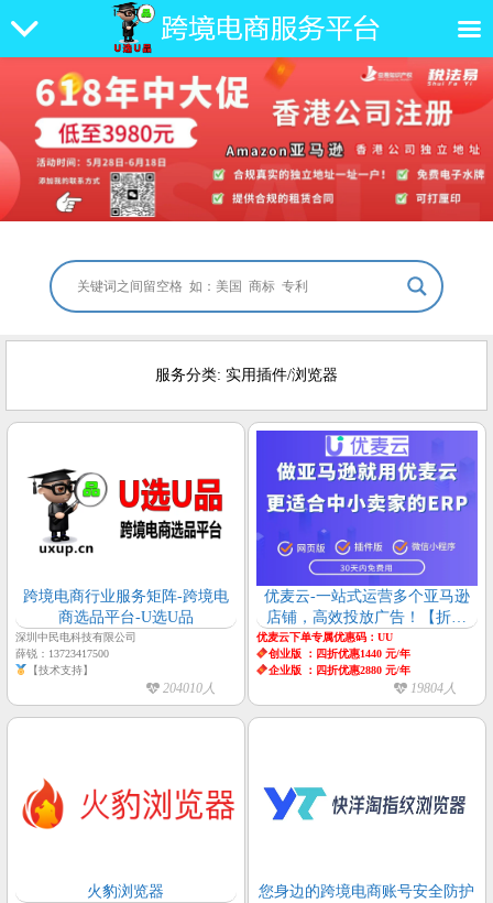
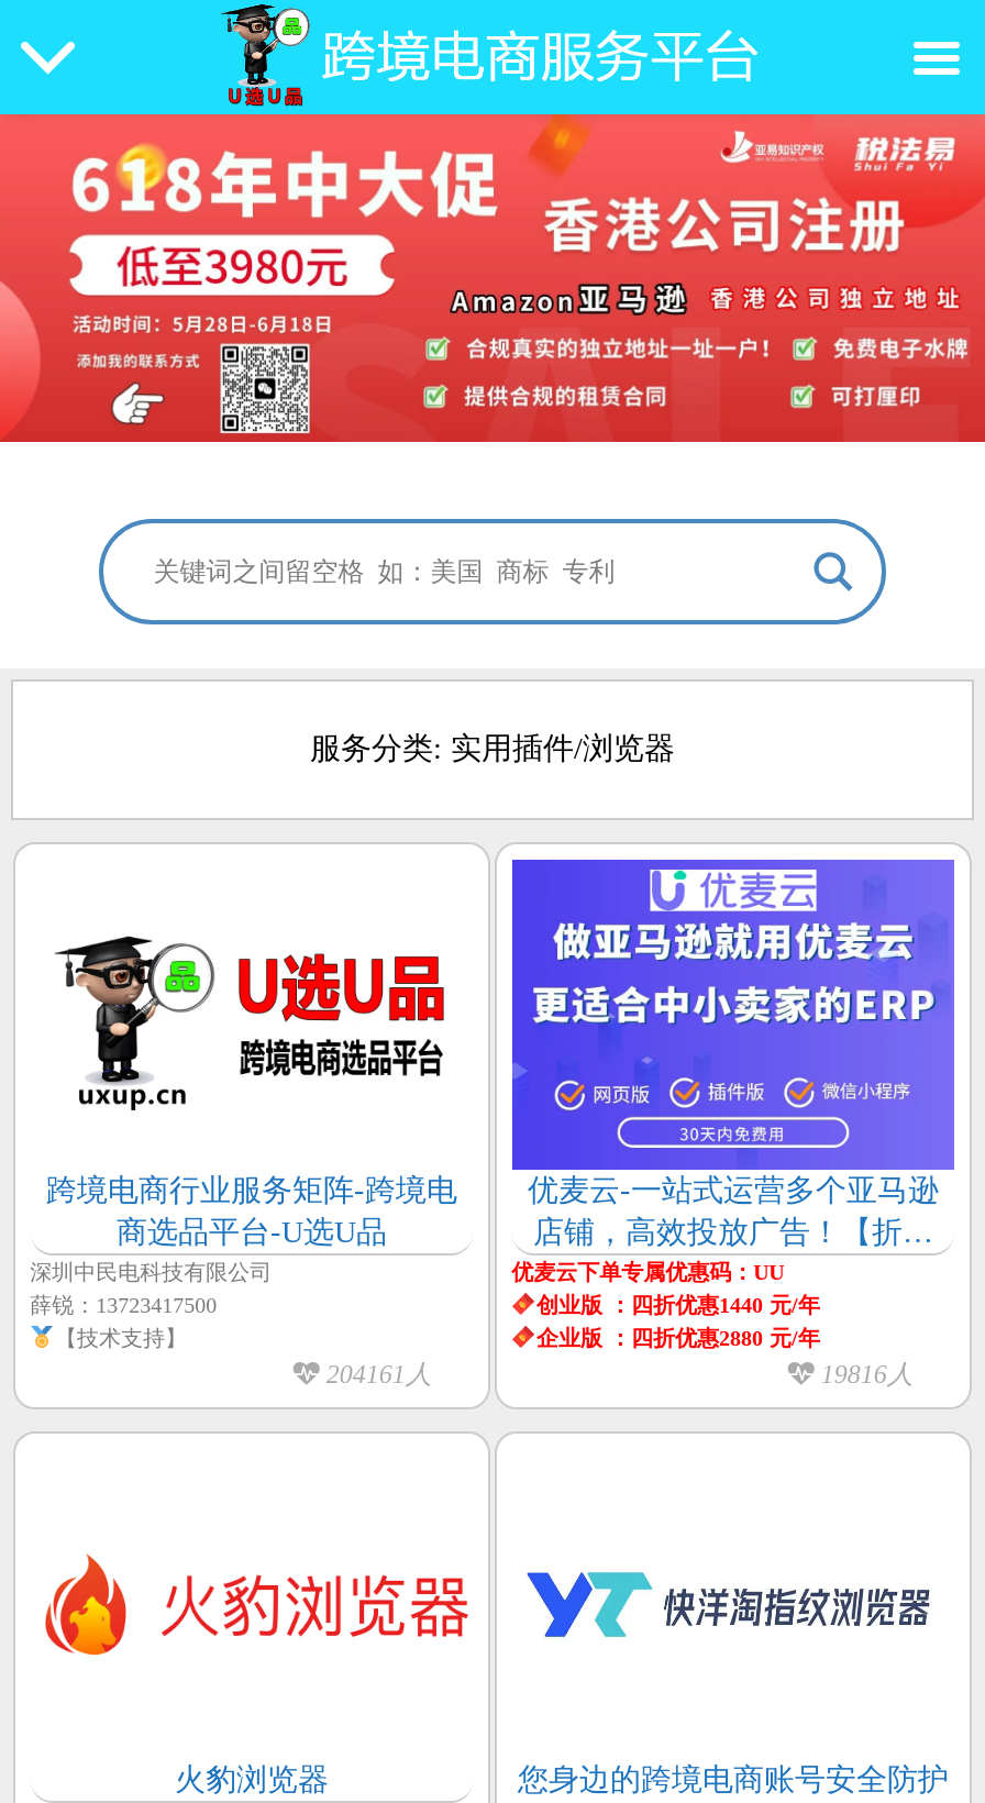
- 204010人
+ 204161人

- 19804人
+ 19816人
